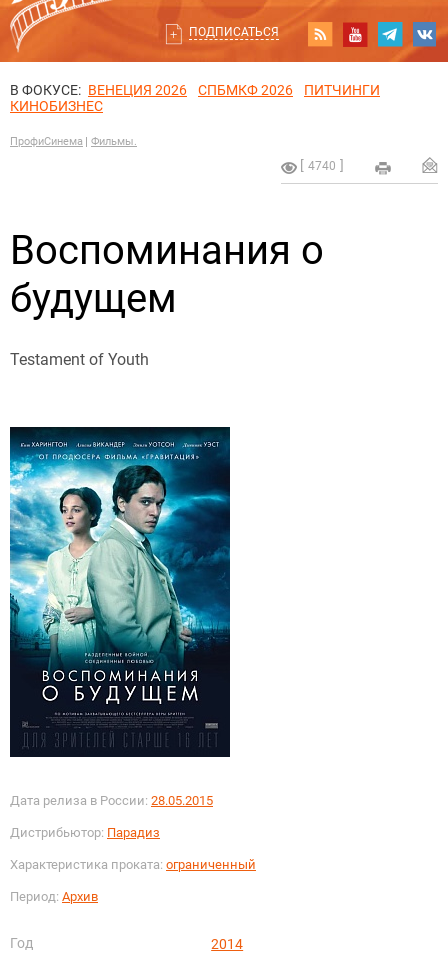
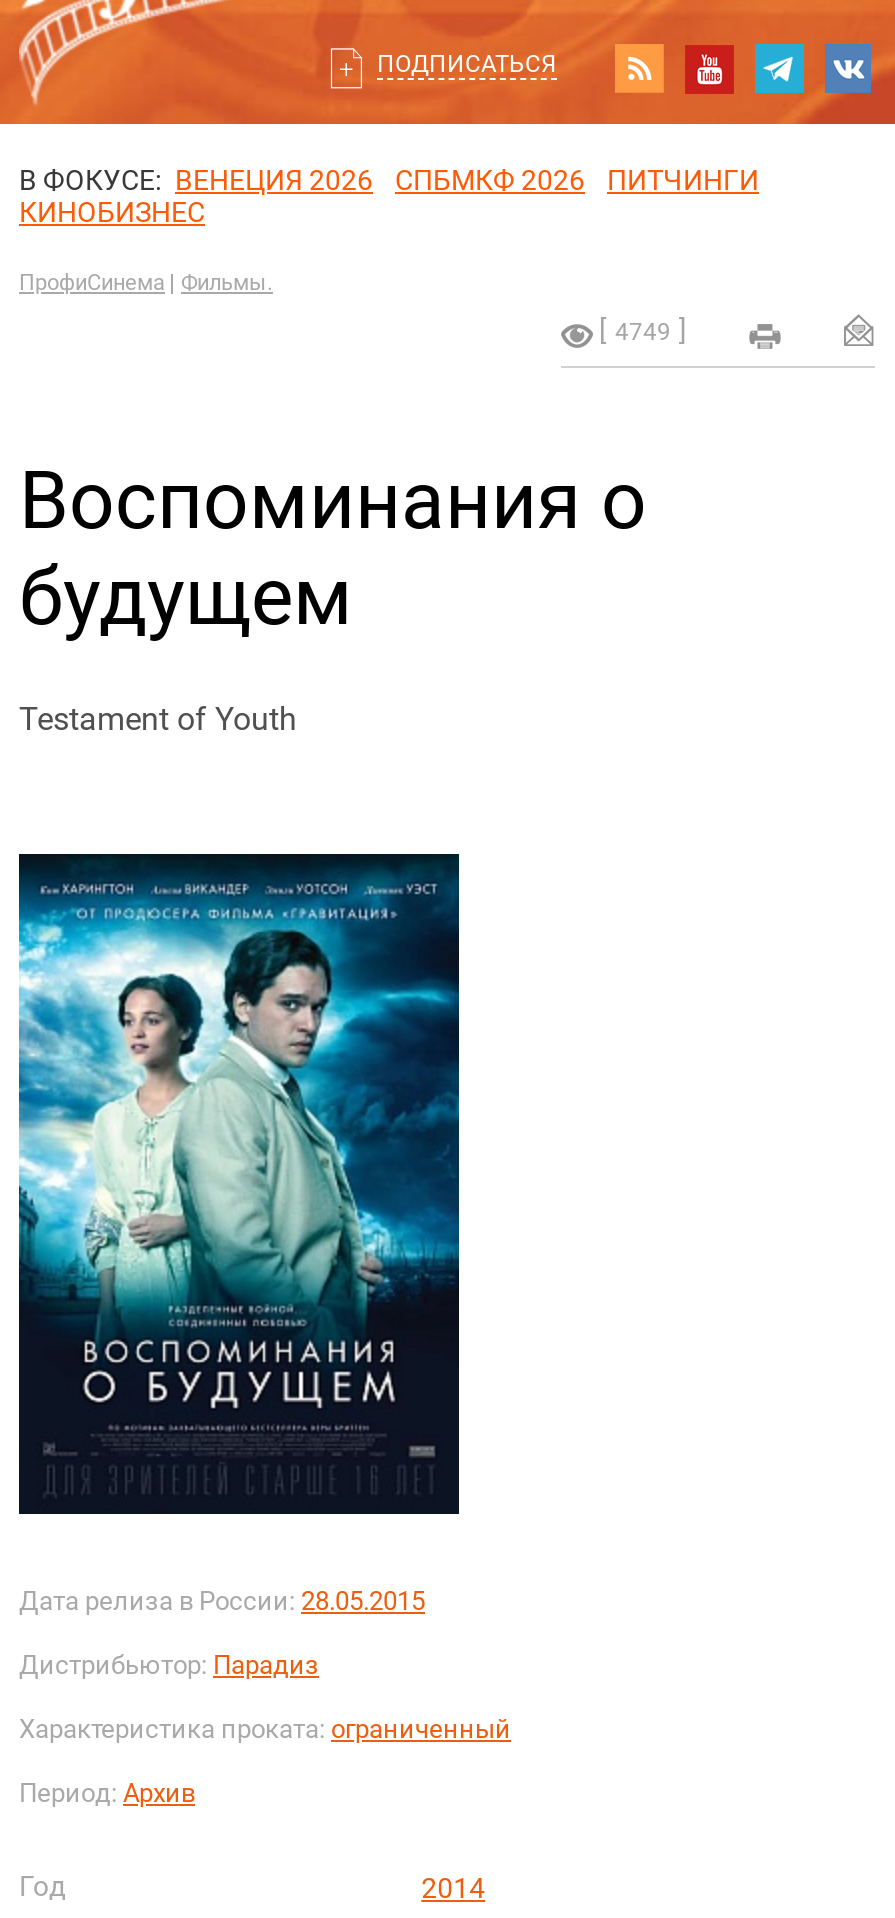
- 4740
+ 4749
